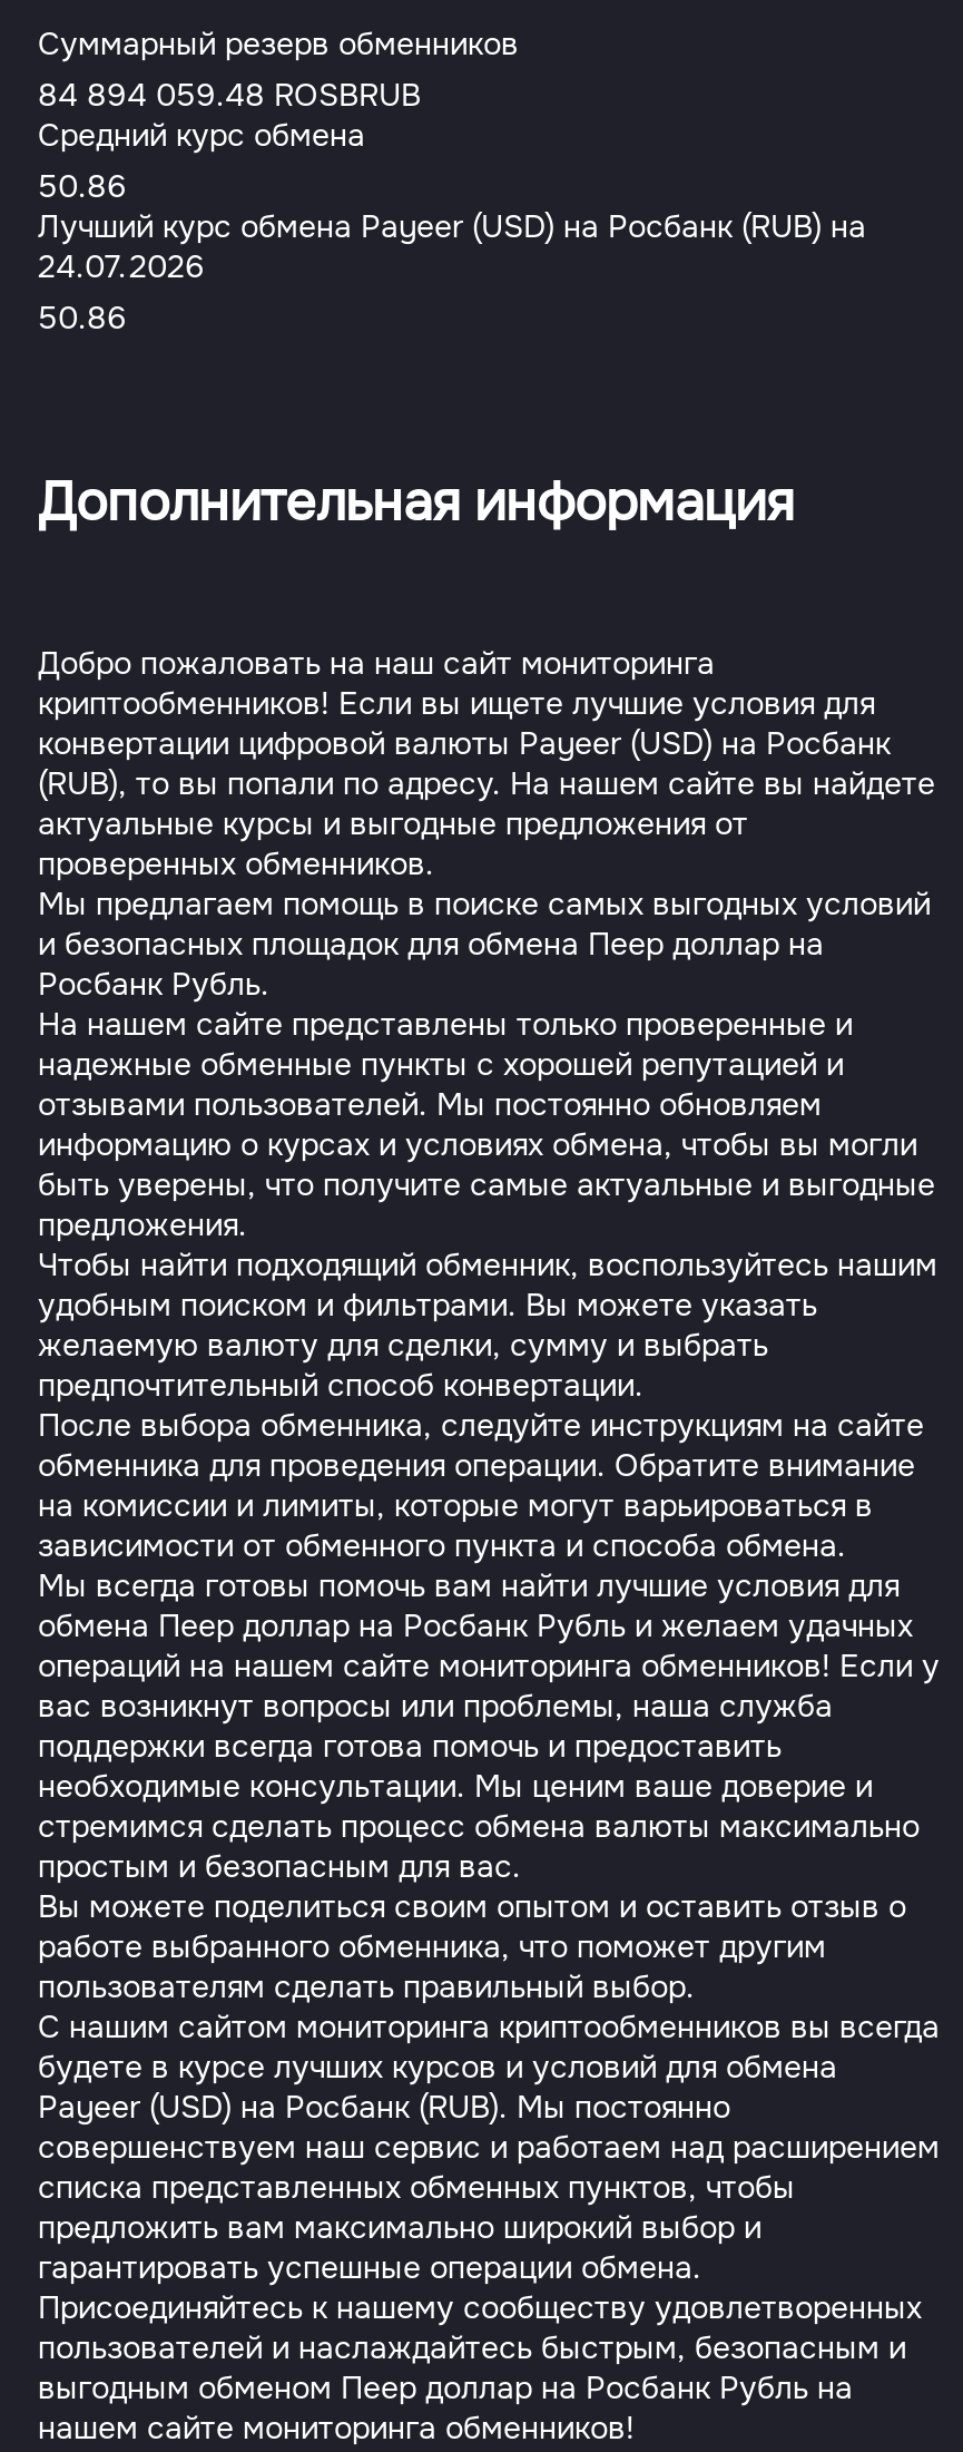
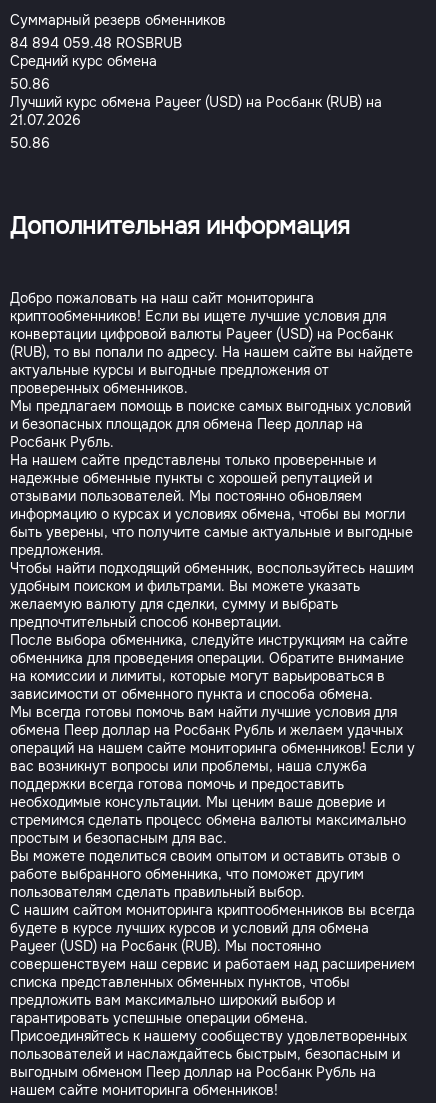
- 24.07.2026
+ 21.07.2026
